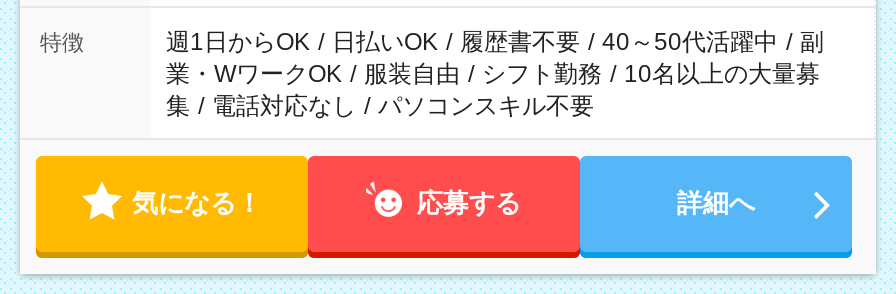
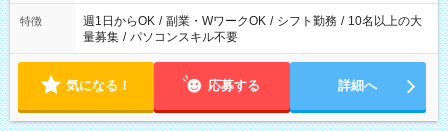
- 週1日からOK / 日払いOK / 履歴書不要 / 40～50代活躍中 / 副
- 業・WワークOK / 服装自由 / シフト勤務 / 10名以上の大量募
- 集 / 電話対応なし / パソコンスキル不要
+ 週1日からOK / 副業・WワークOK / シフト勤務 / 10名以上の大
+ 量募集 / パソコンスキル不要
